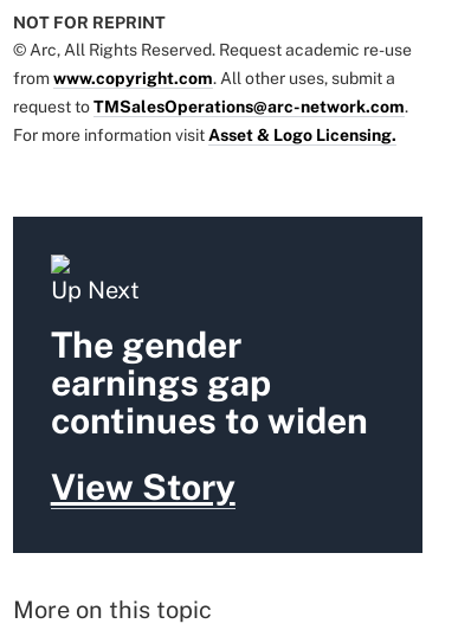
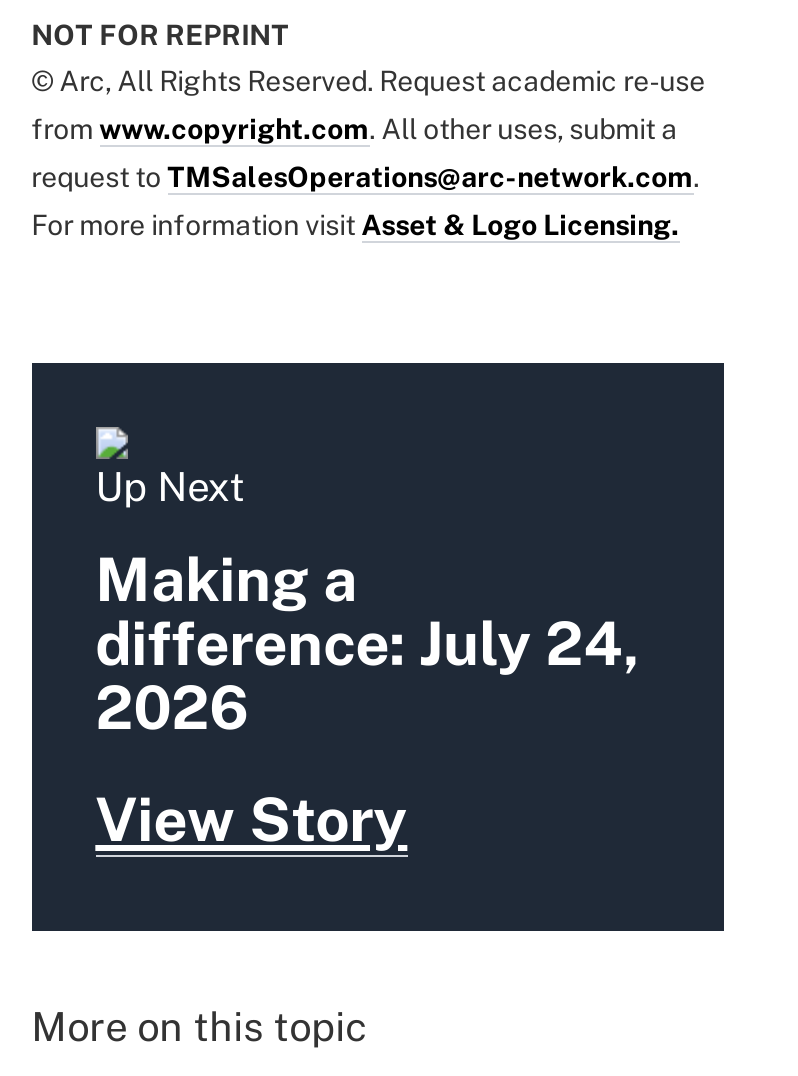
- The gender
- earnings gap
- continues to widen
+ Making a
+ difference: July 24,
+ 2026
